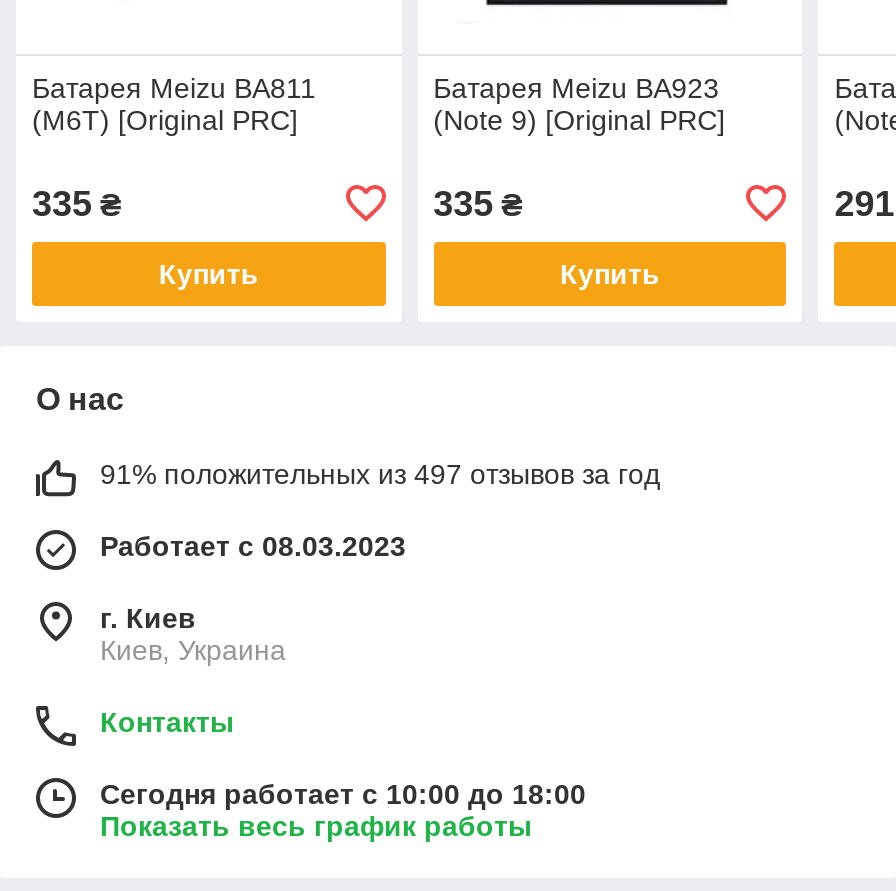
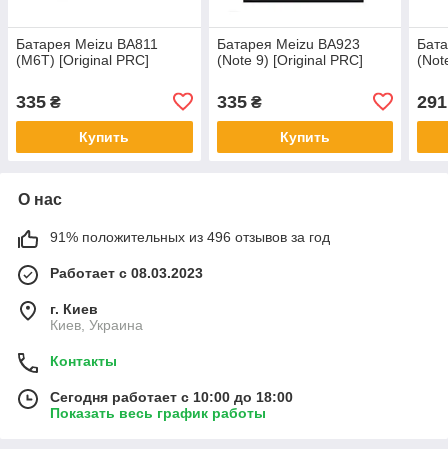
- 91% положительных из 497 отзывов за год
+ 91% положительных из 496 отзывов за год
